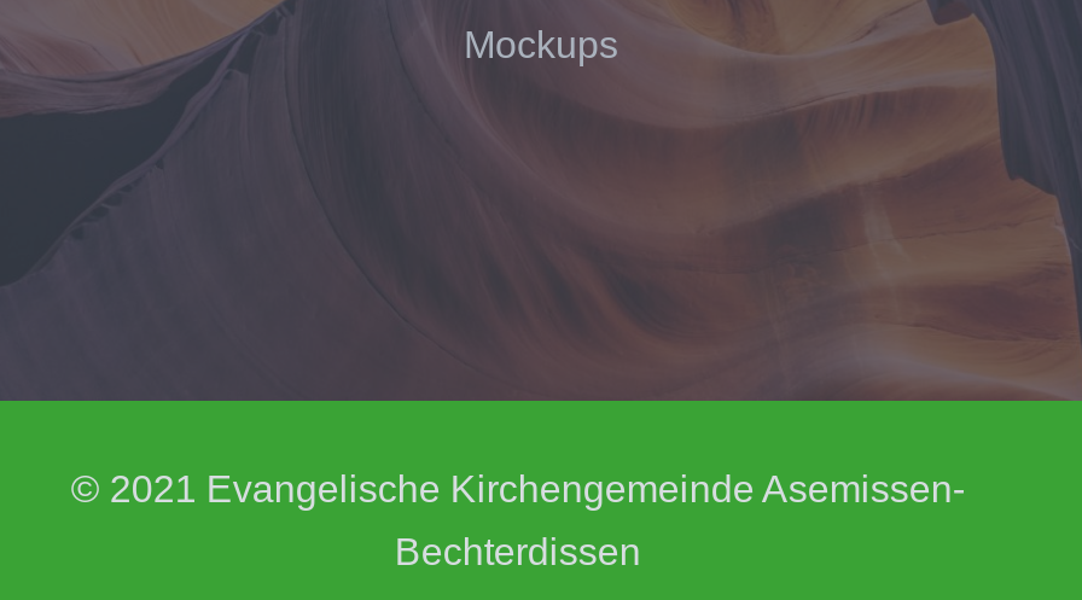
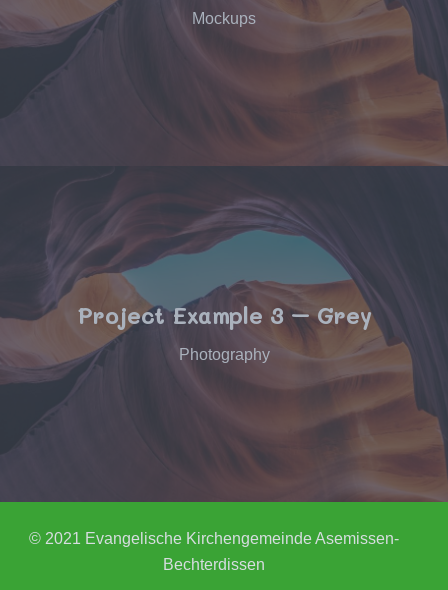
+ [image]
+ Project Example 3 – Grey
+ Photography
